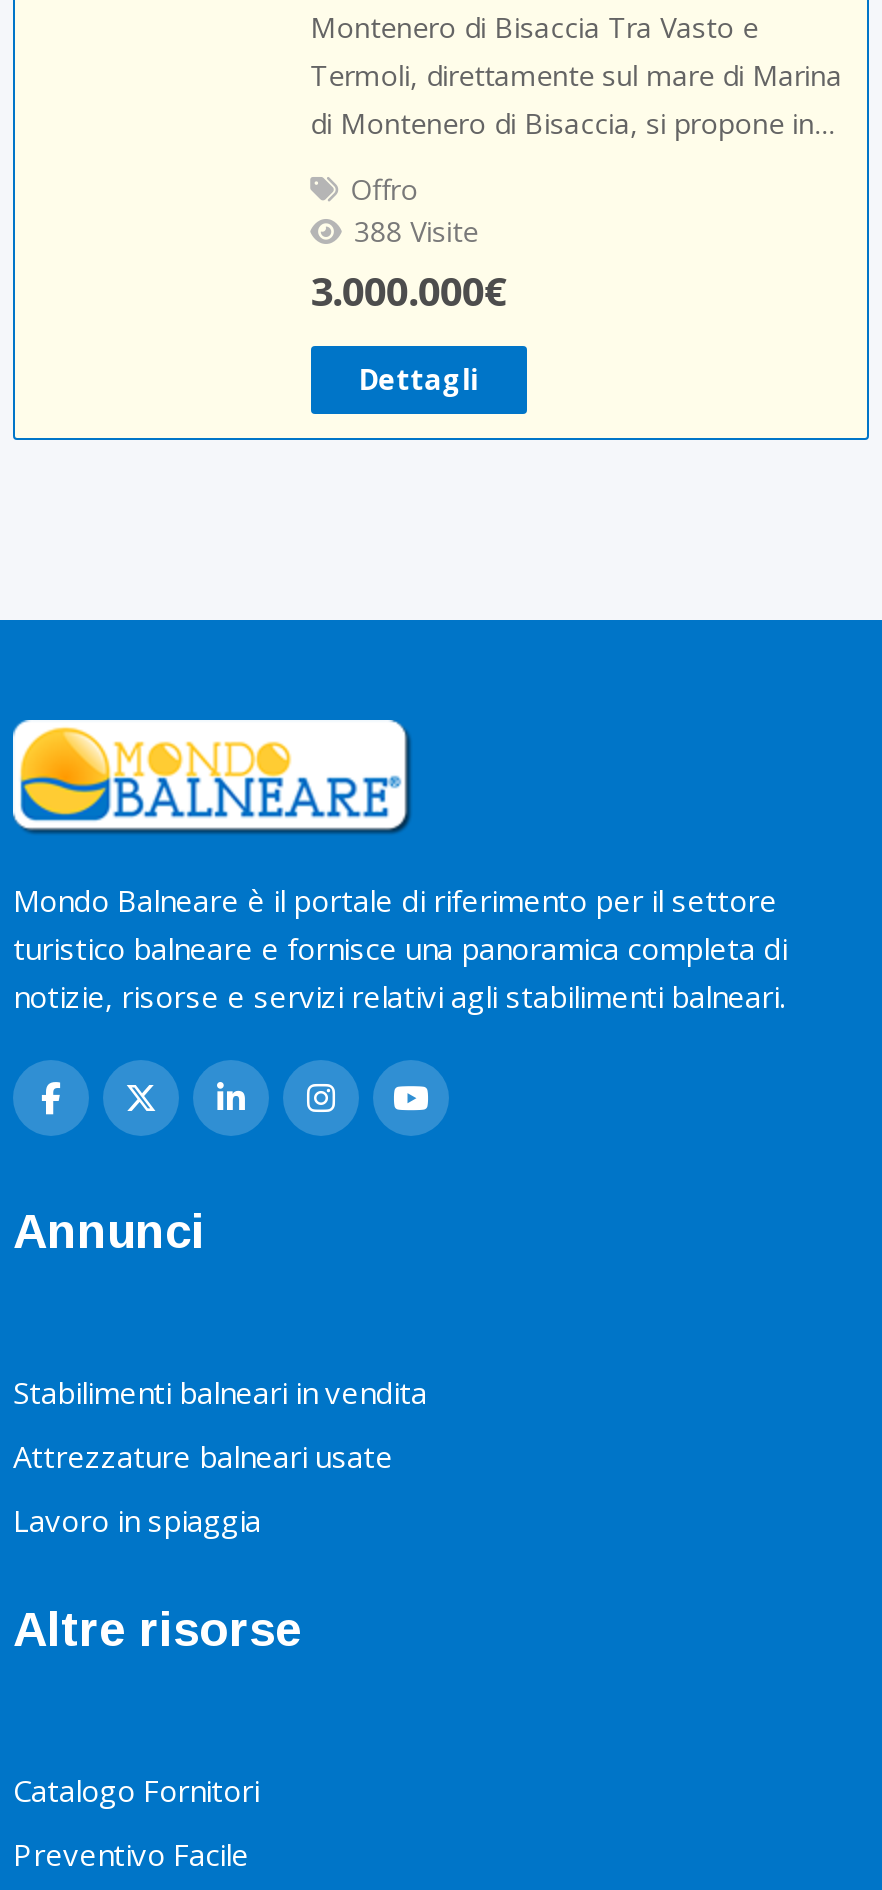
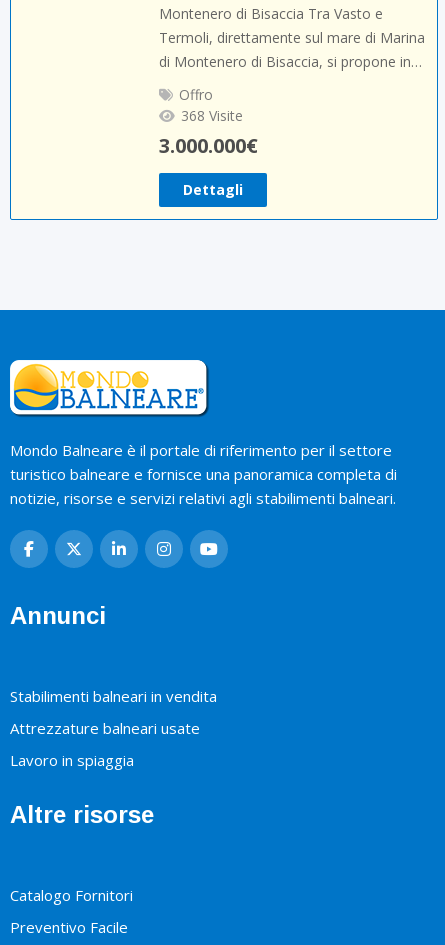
- 388 Visite
+ 368 Visite
